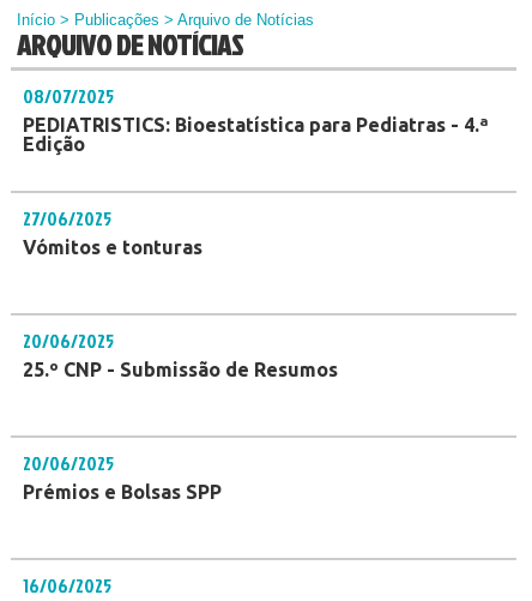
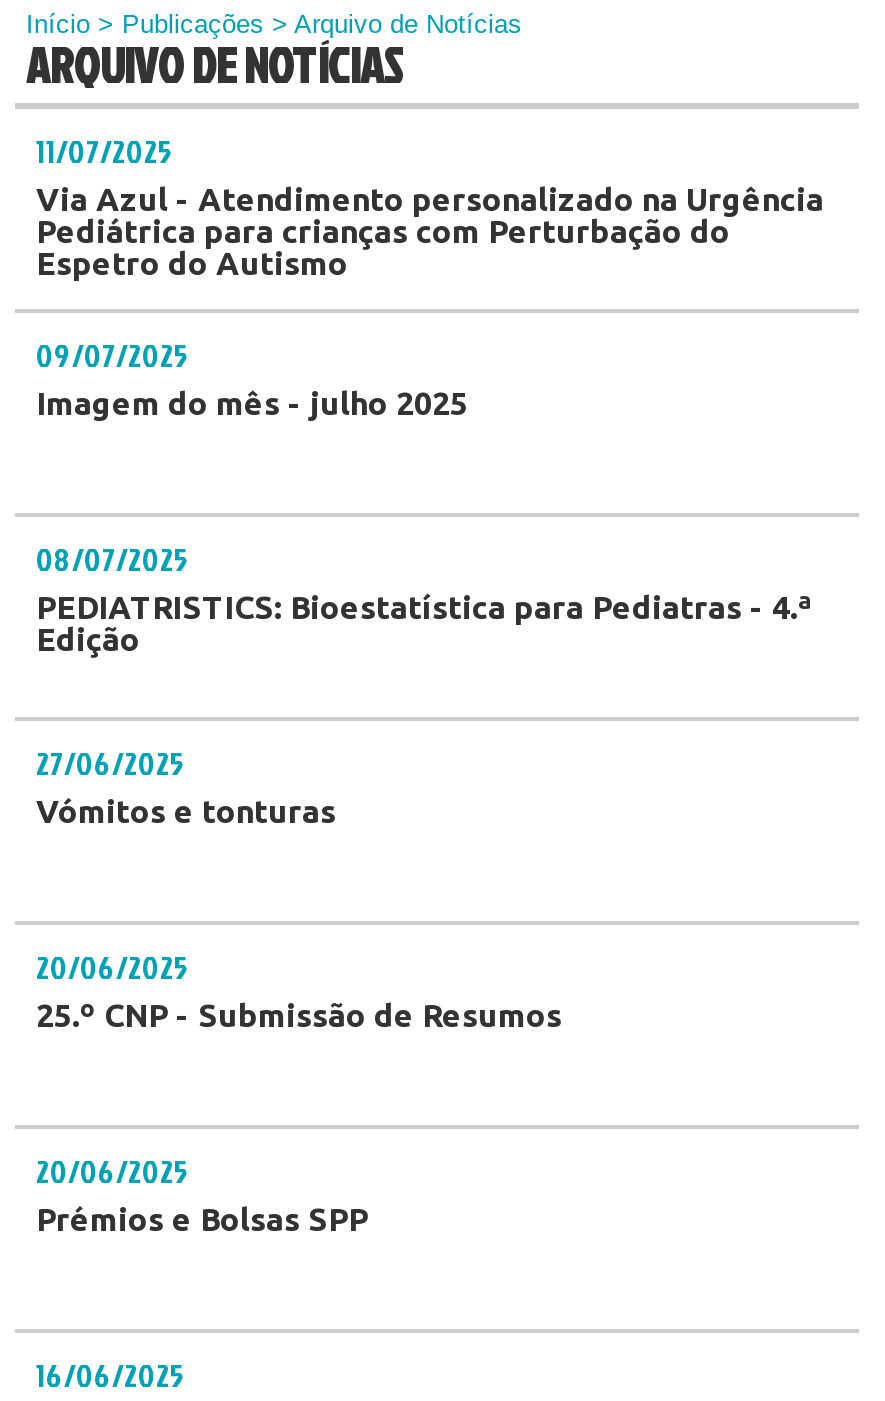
+ 11/07/2025
+ Via Azul - Atendimento personalizado na Urgência
+ Pediátrica para crianças com Perturbação do
+ Espetro do Autismo
+ 09/07/2025
+ Imagem do mês - julho 2025
